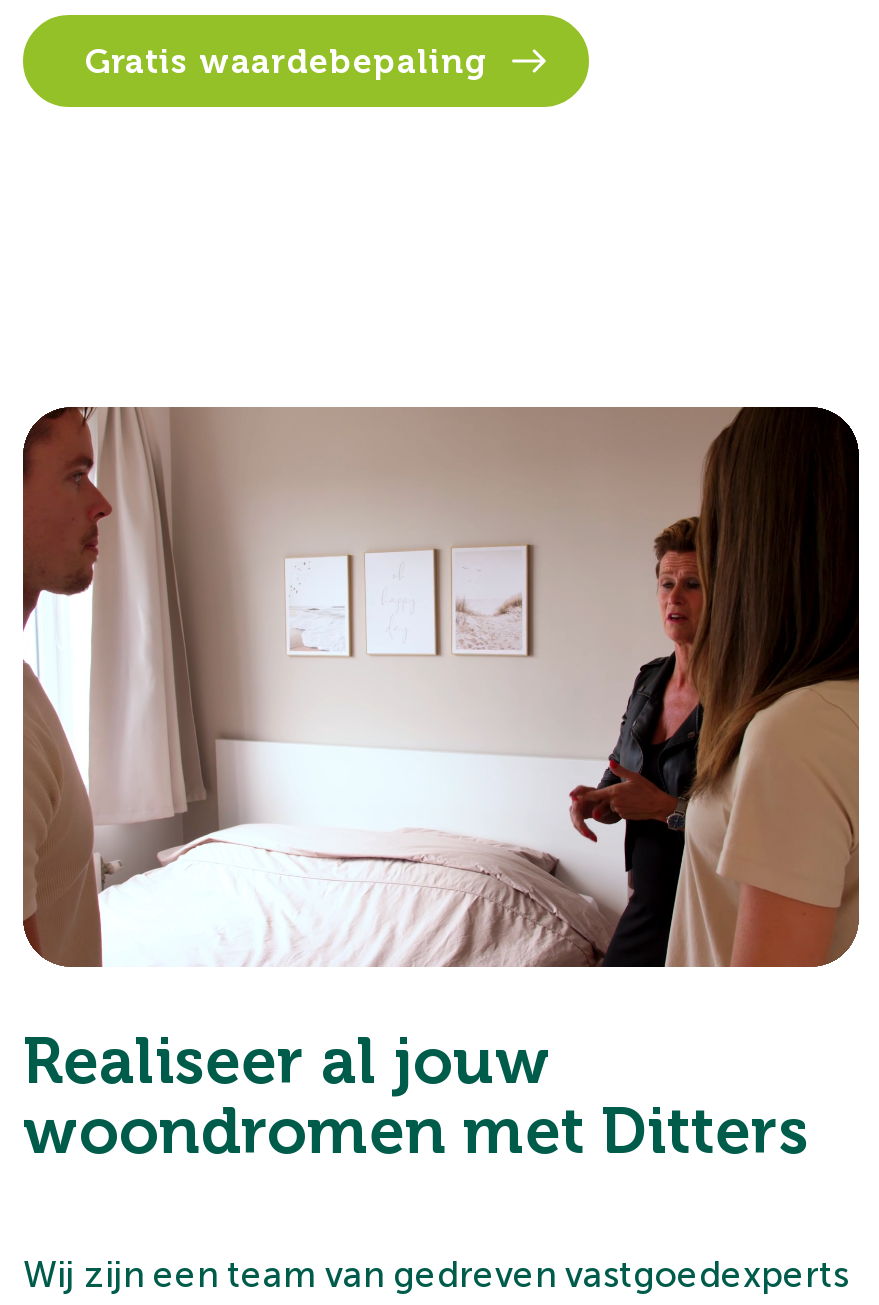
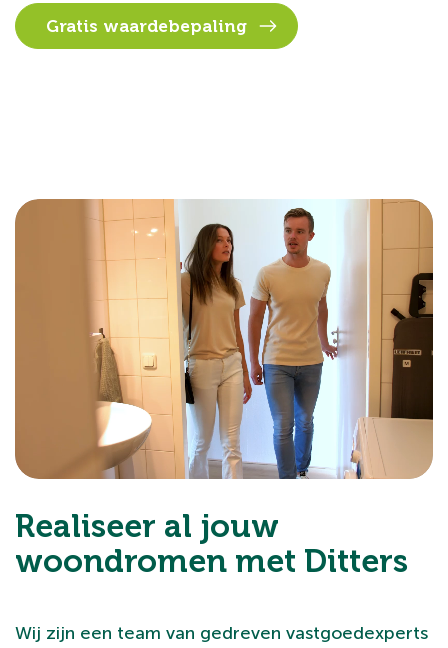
- [image]
+ [image]
